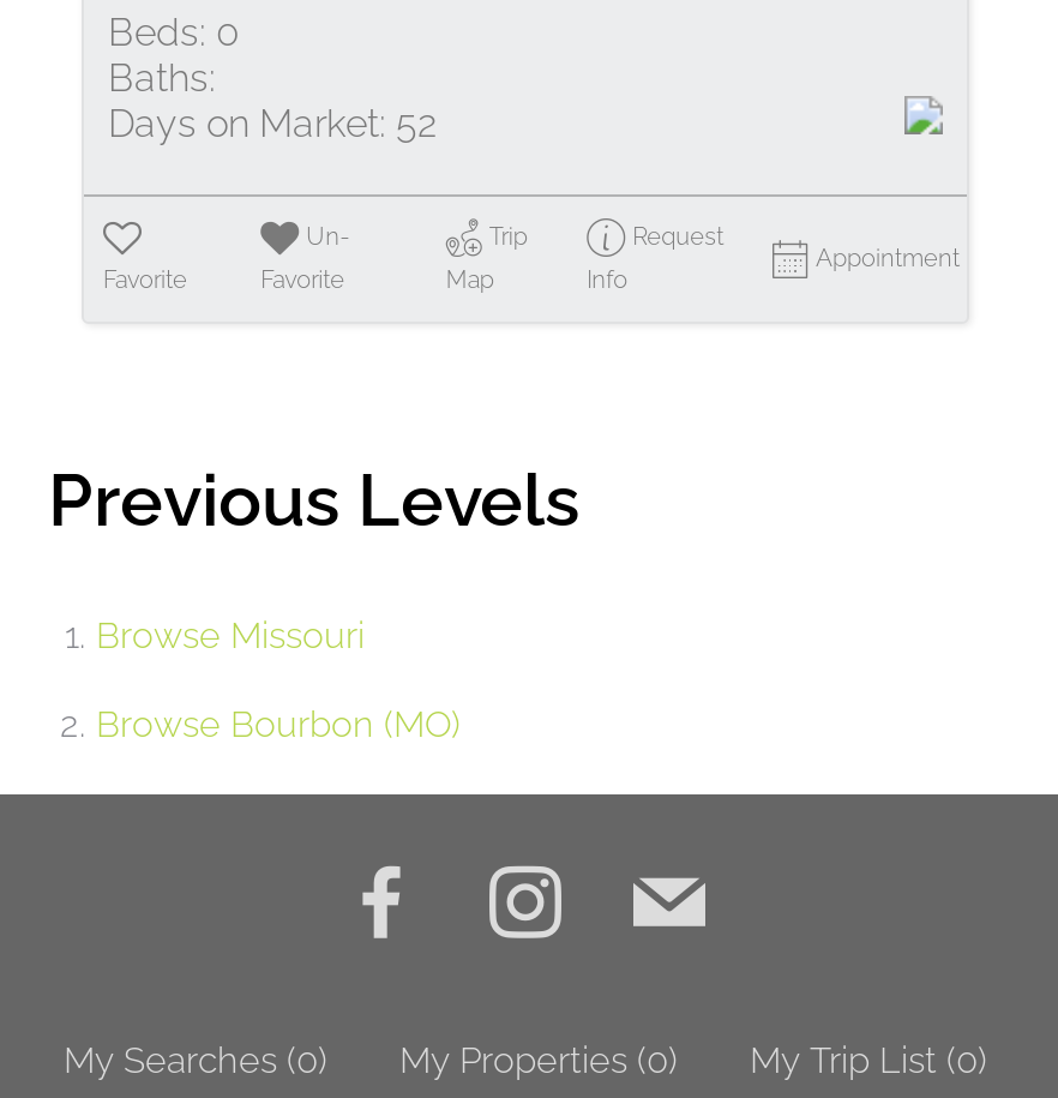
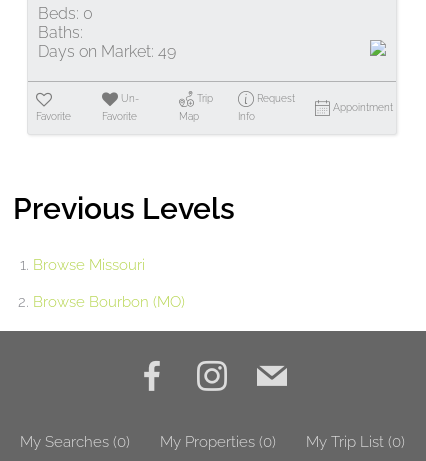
- Days on Market: 52
+ Days on Market: 49
